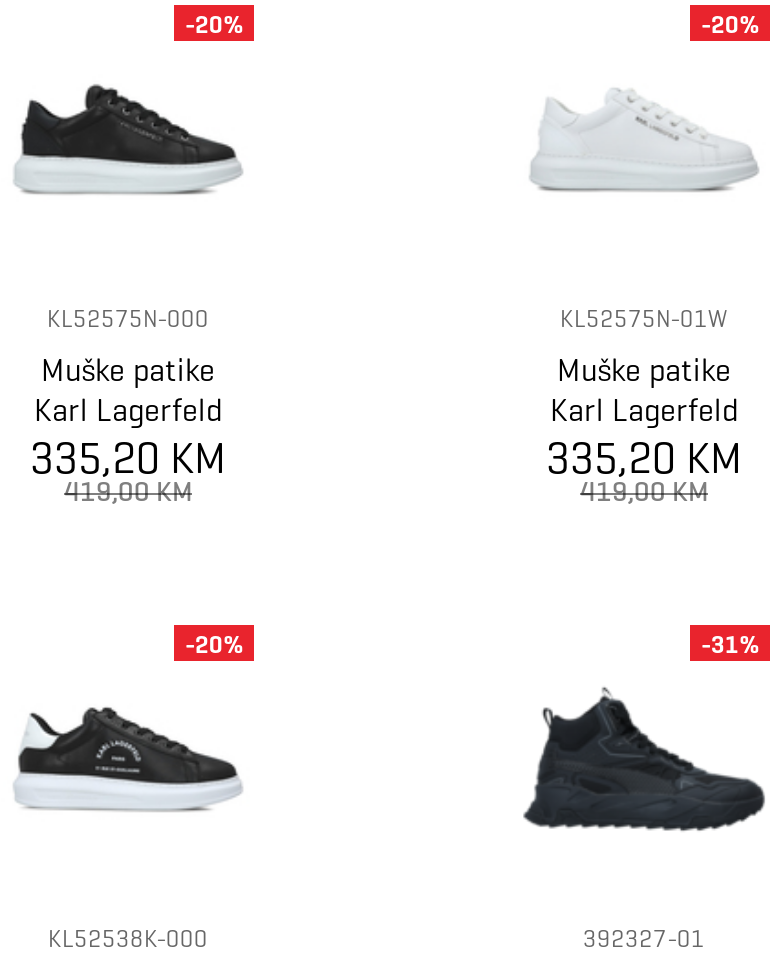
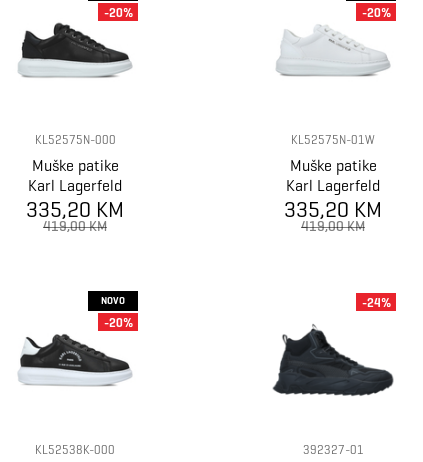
+ NOVO

- -31%
+ -24%
